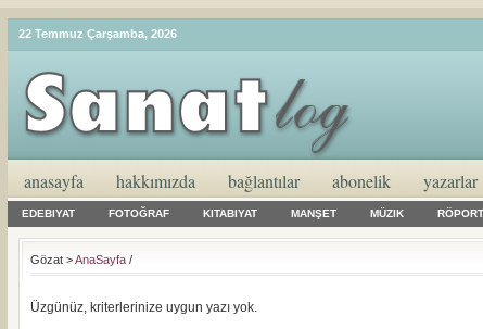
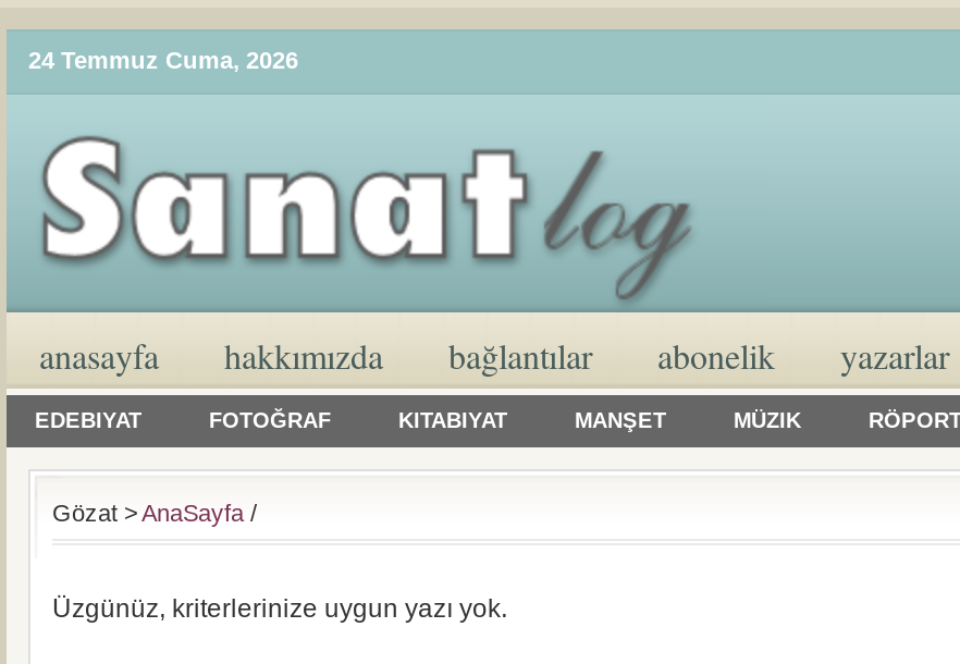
- 22 Temmuz Çarşamba, 2026
+ 24 Temmuz Cuma, 2026
